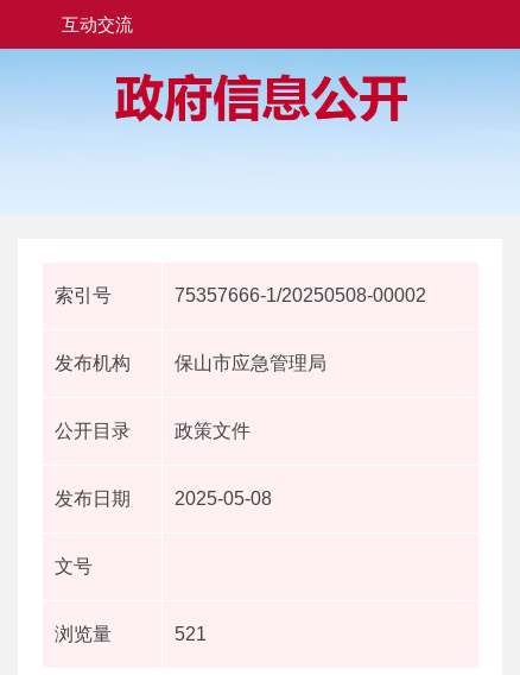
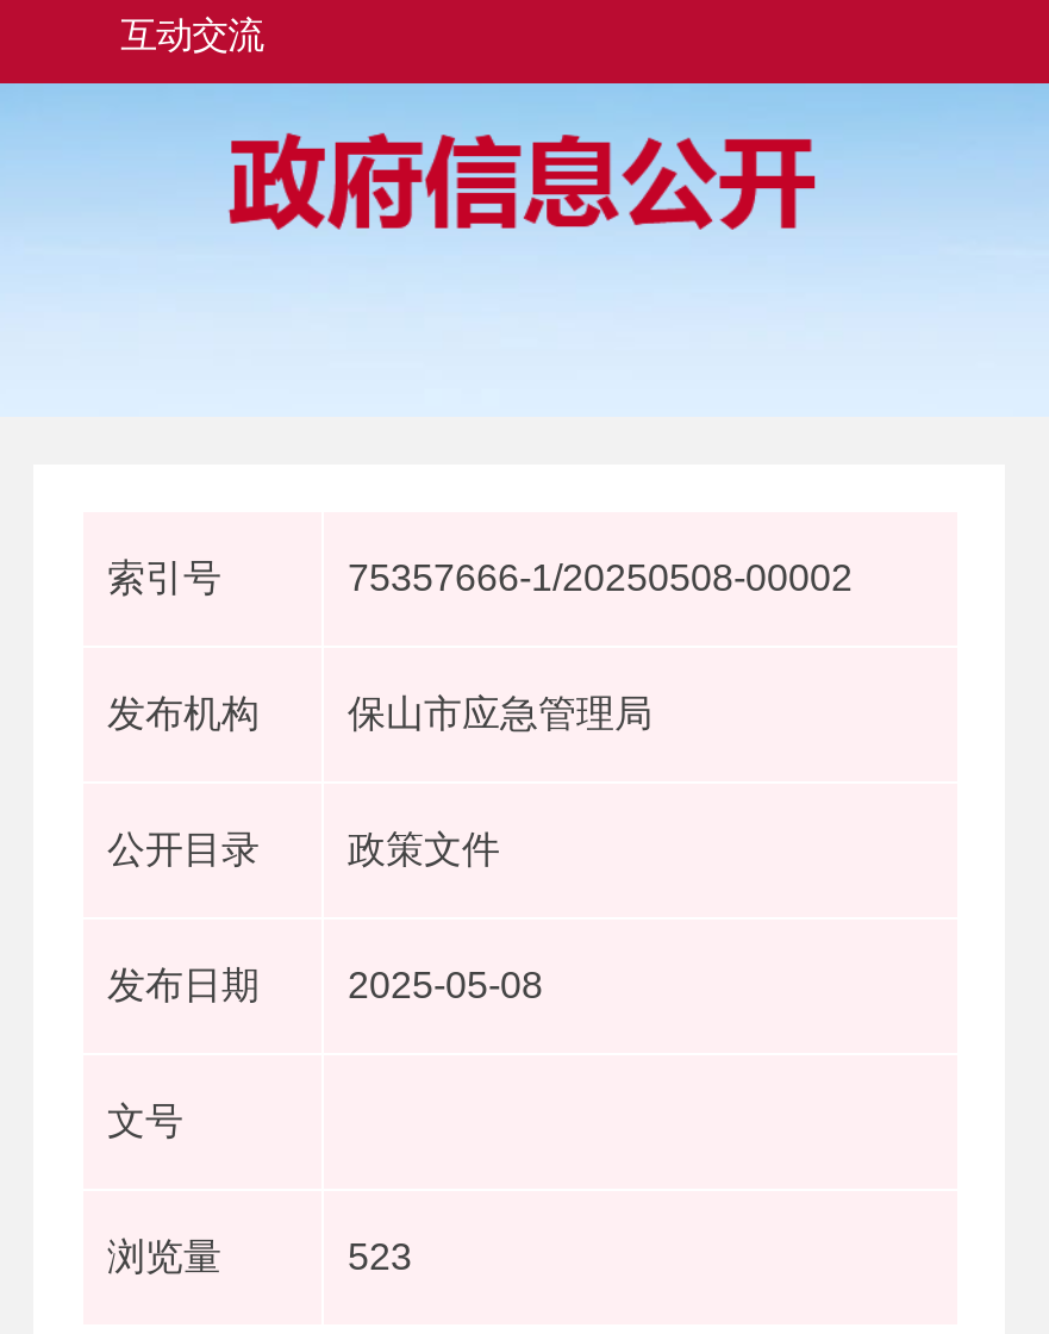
- 521
+ 523
